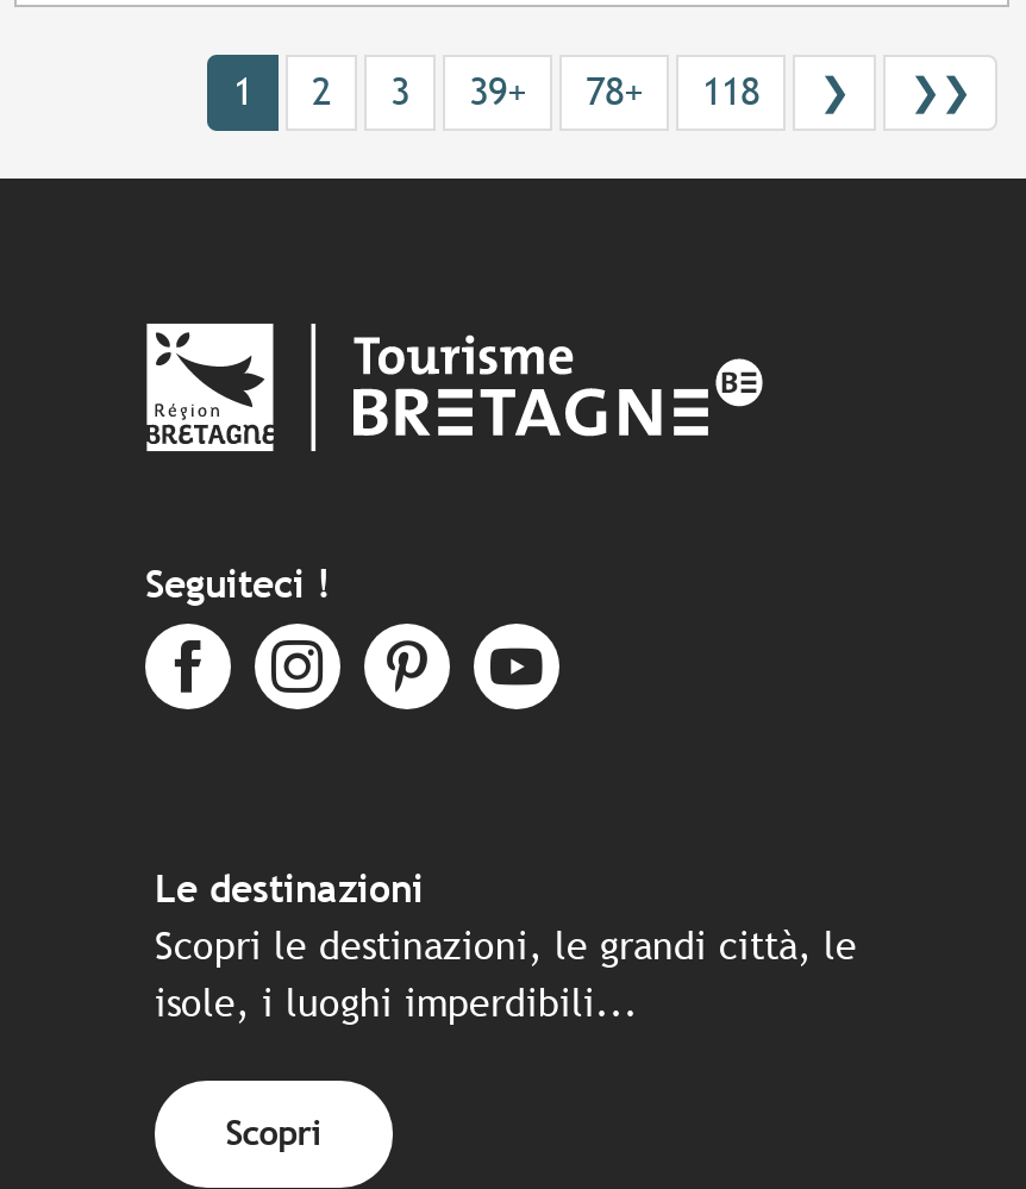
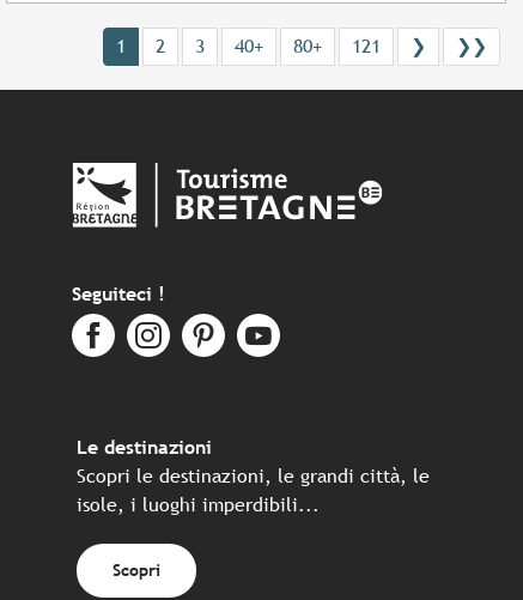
- 39+
+ 40+

- 78+
+ 80+

- 118
+ 121
